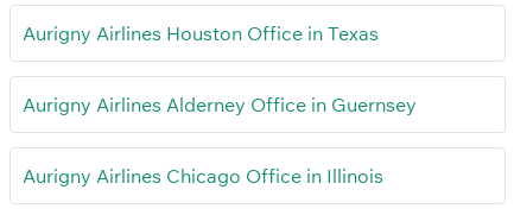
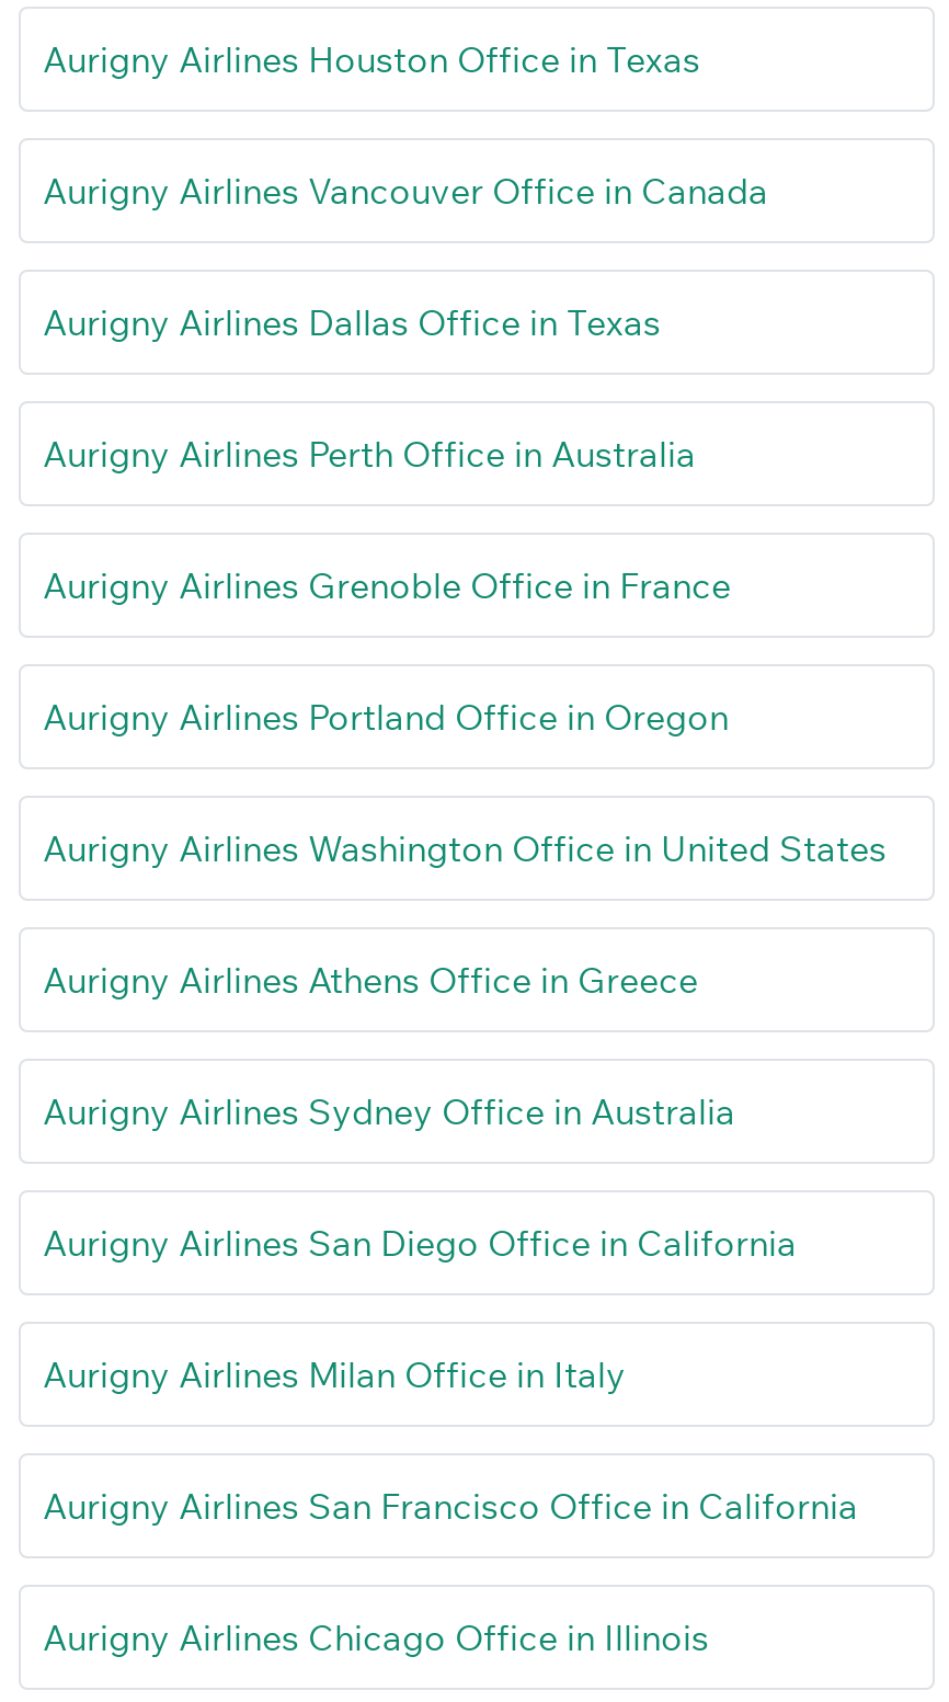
- Aurigny Airlines Alderney Office in Guernsey
+ Aurigny Airlines Vancouver Office in Canada
+ Aurigny Airlines Dallas Office in Texas
+ Aurigny Airlines Perth Office in Australia
+ Aurigny Airlines Grenoble Office in France
+ Aurigny Airlines Portland Office in Oregon
+ Aurigny Airlines Washington Office in United States
+ Aurigny Airlines Athens Office in Greece
+ Aurigny Airlines Sydney Office in Australia
+ Aurigny Airlines San Diego Office in California
+ Aurigny Airlines Milan Office in Italy
+ Aurigny Airlines San Francisco Office in California
